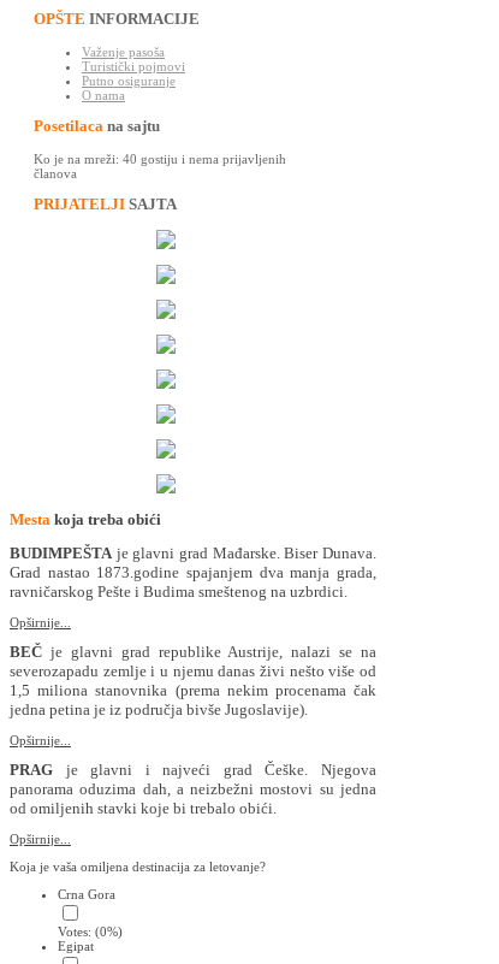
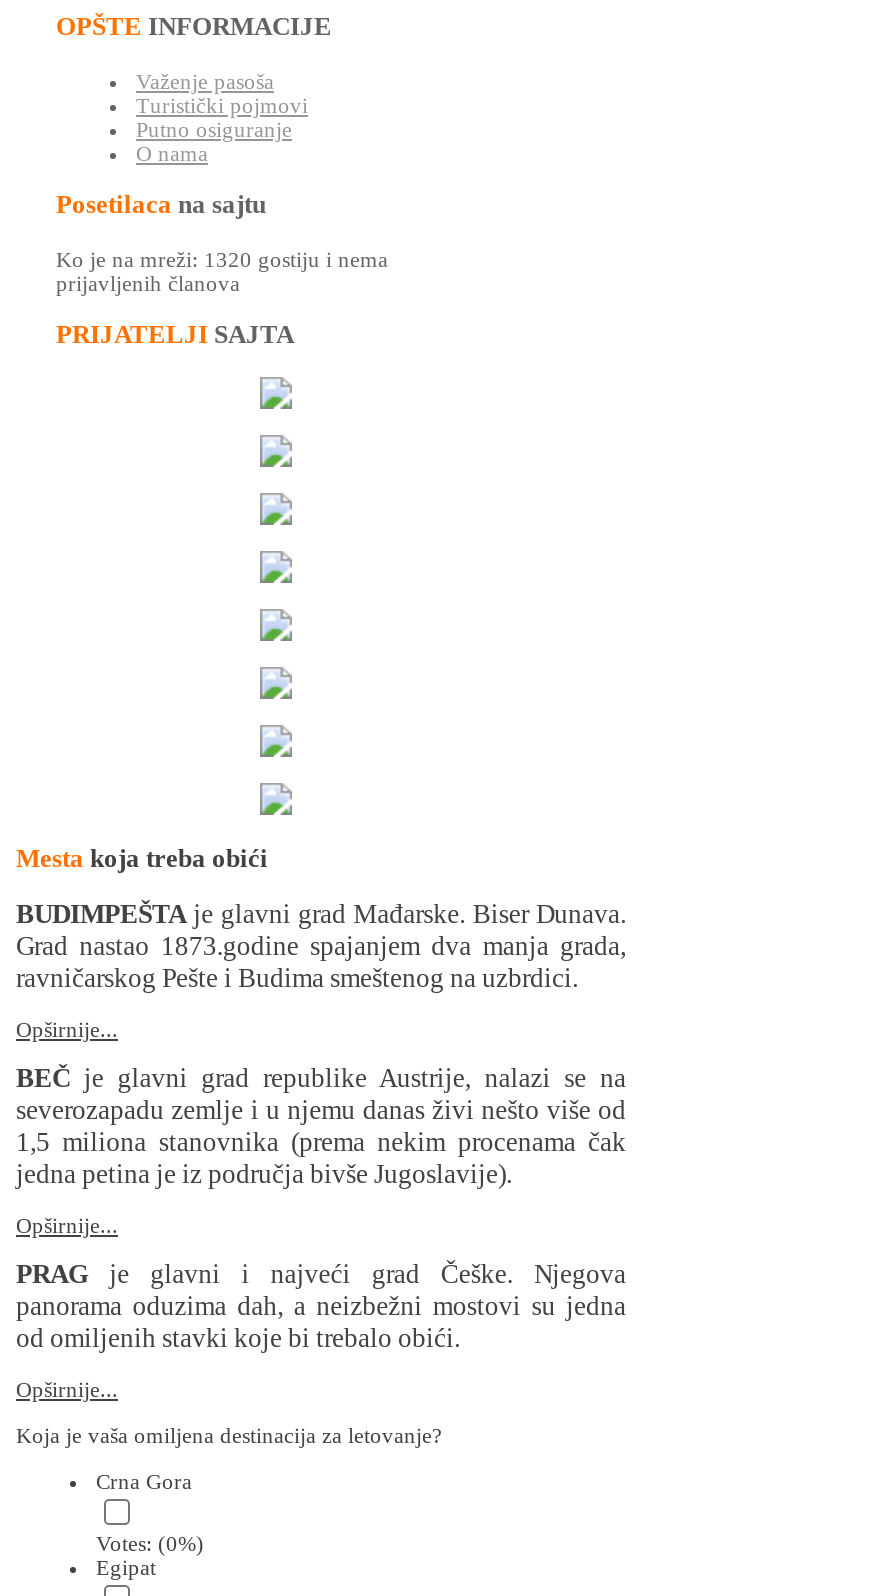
- Ko je na mreži: 40 gostiju i nema prijavljenih
- članova
+ Ko je na mreži: 1320 gostiju i nema
+ prijavljenih članova
